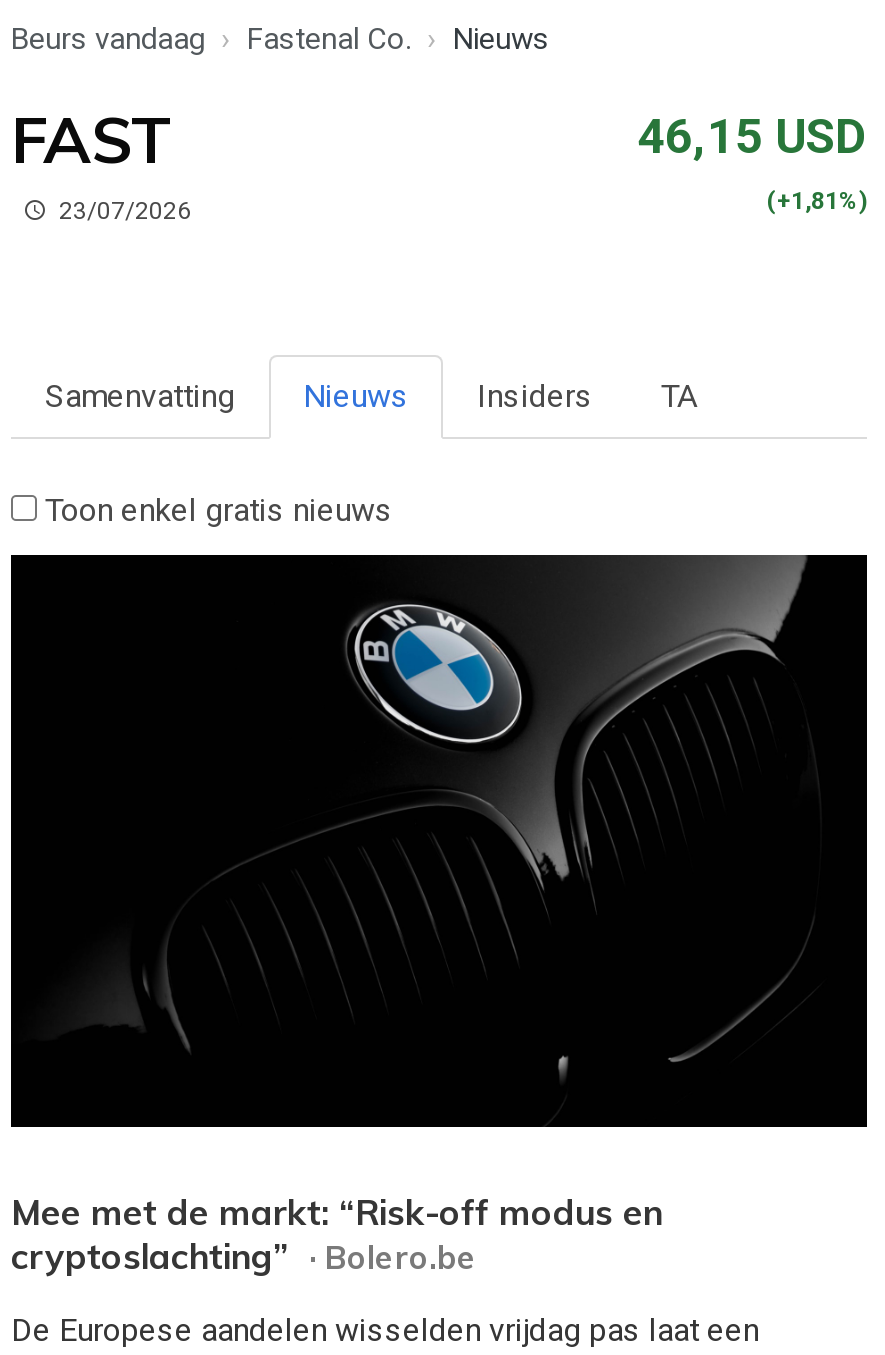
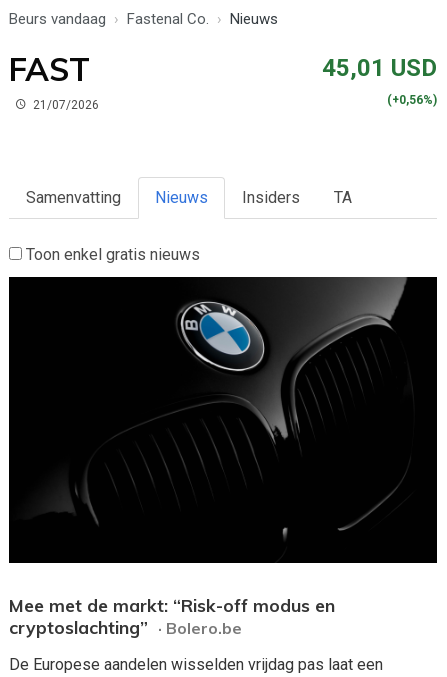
- 46,15 USD
+ 45,01 USD

- 23/07/2026
+ 21/07/2026

- (+1,81%)
+ (+0,56%)
